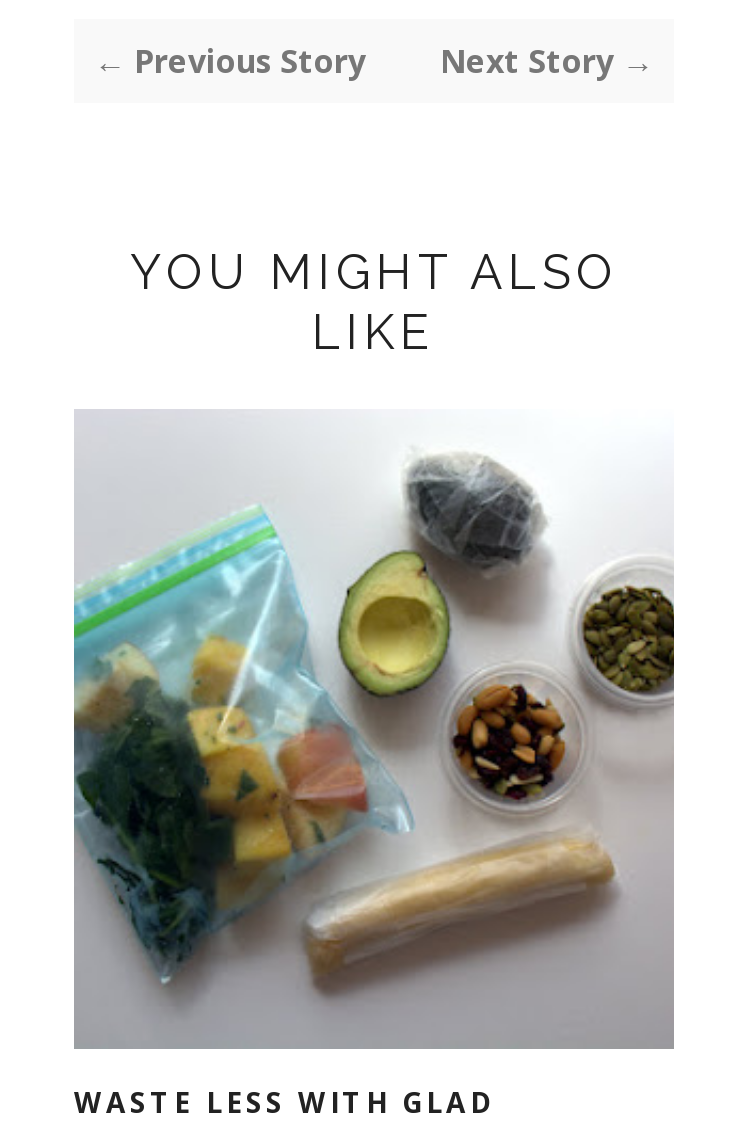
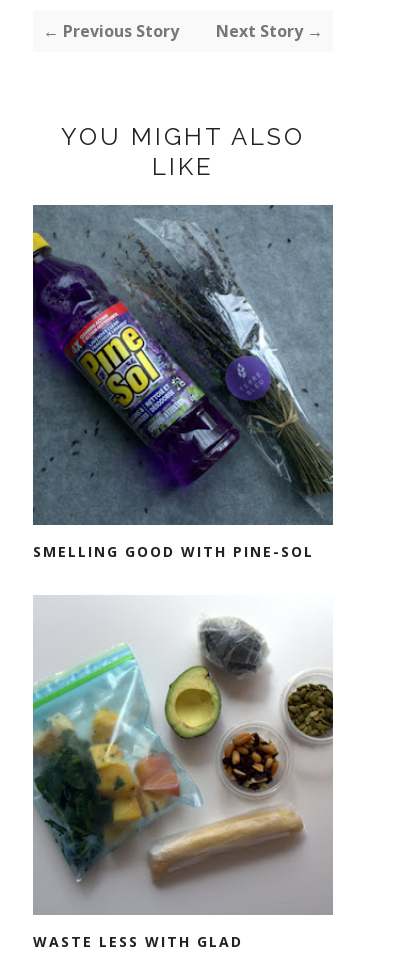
+ [image]
+ SMELLING GOOD WITH PINE-SOL
